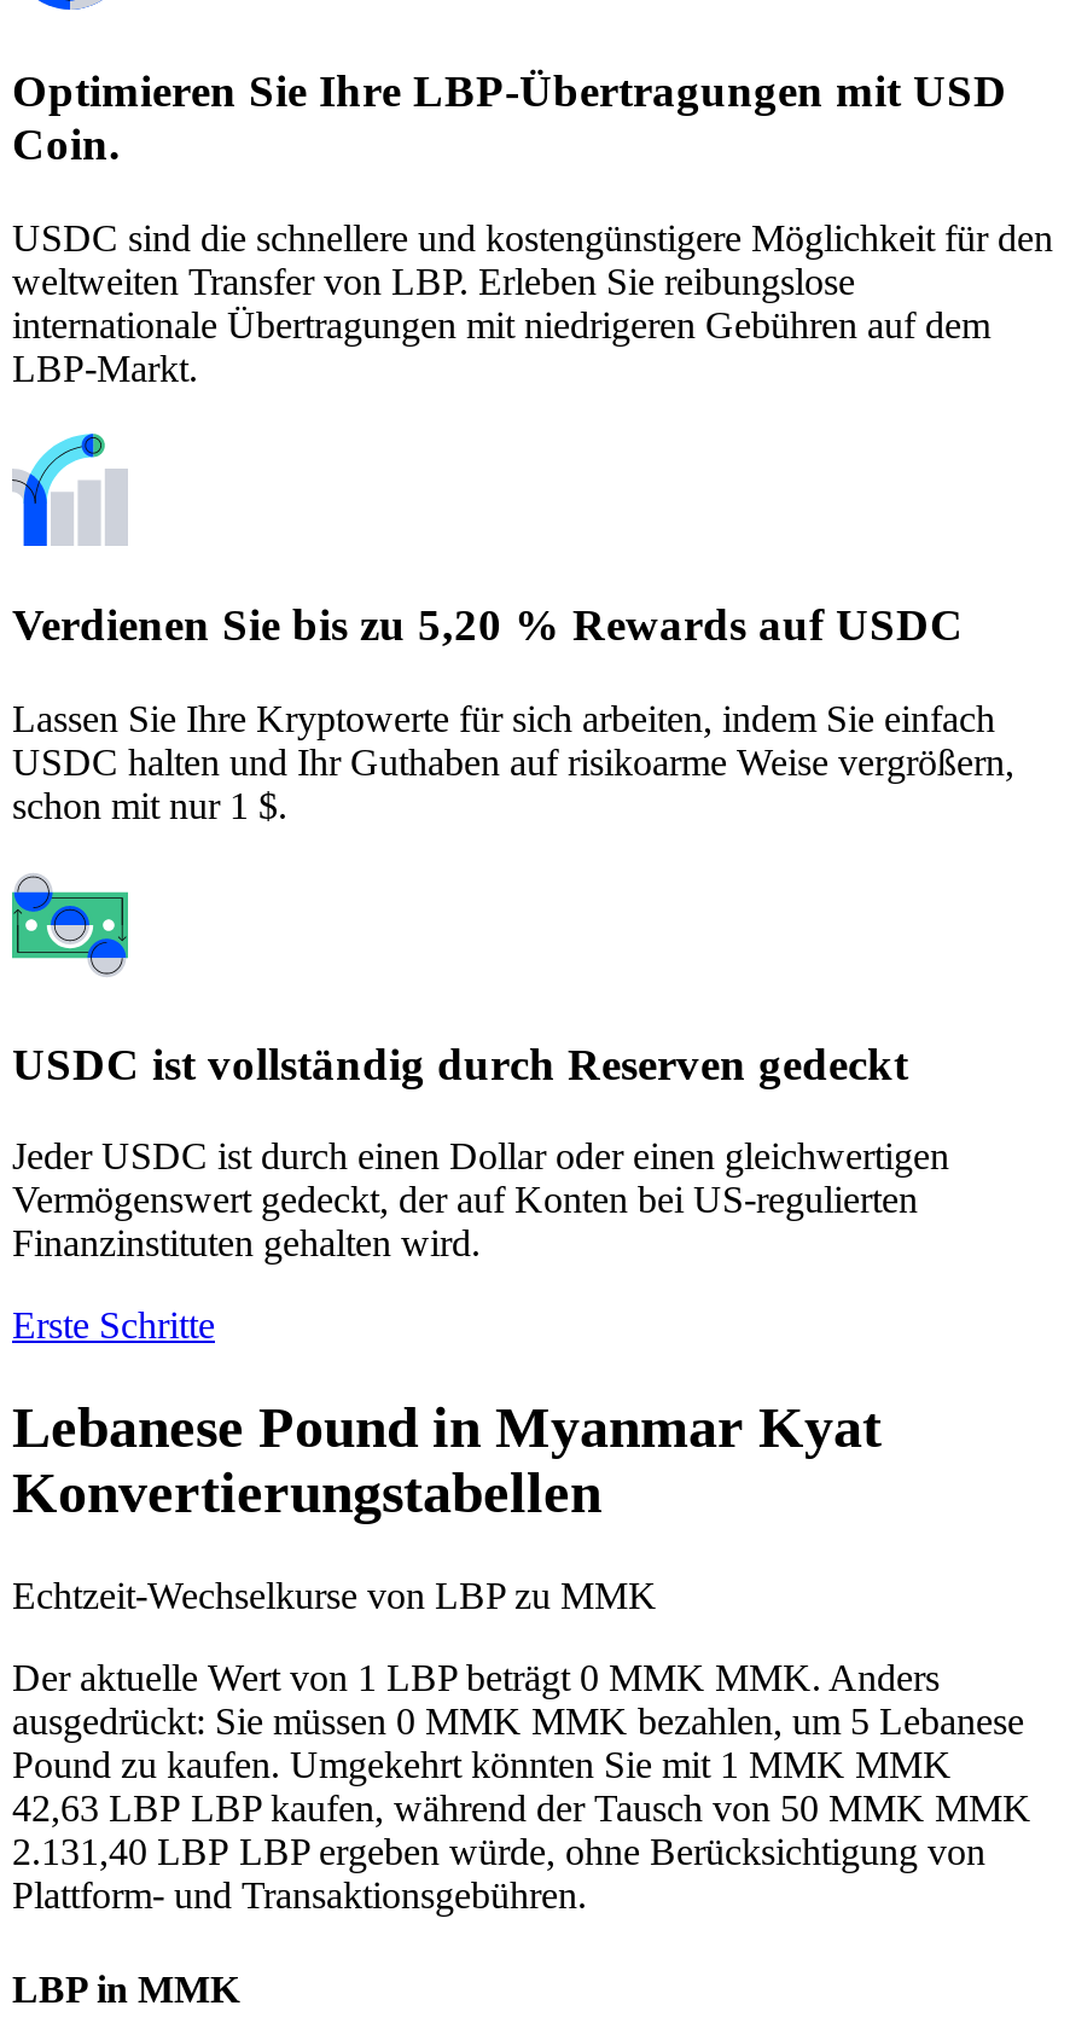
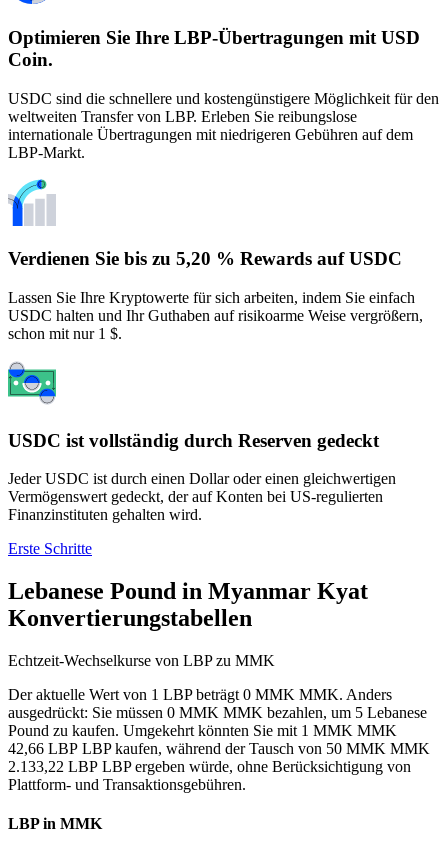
- 42,63 LBP LBP kaufen, während der Tausch von 50 MMK MMK
+ 42,66 LBP LBP kaufen, während der Tausch von 50 MMK MMK

- 2.131,40 LBP LBP ergeben würde, ohne Berücksichtigung von
+ 2.133,22 LBP LBP ergeben würde, ohne Berücksichtigung von
